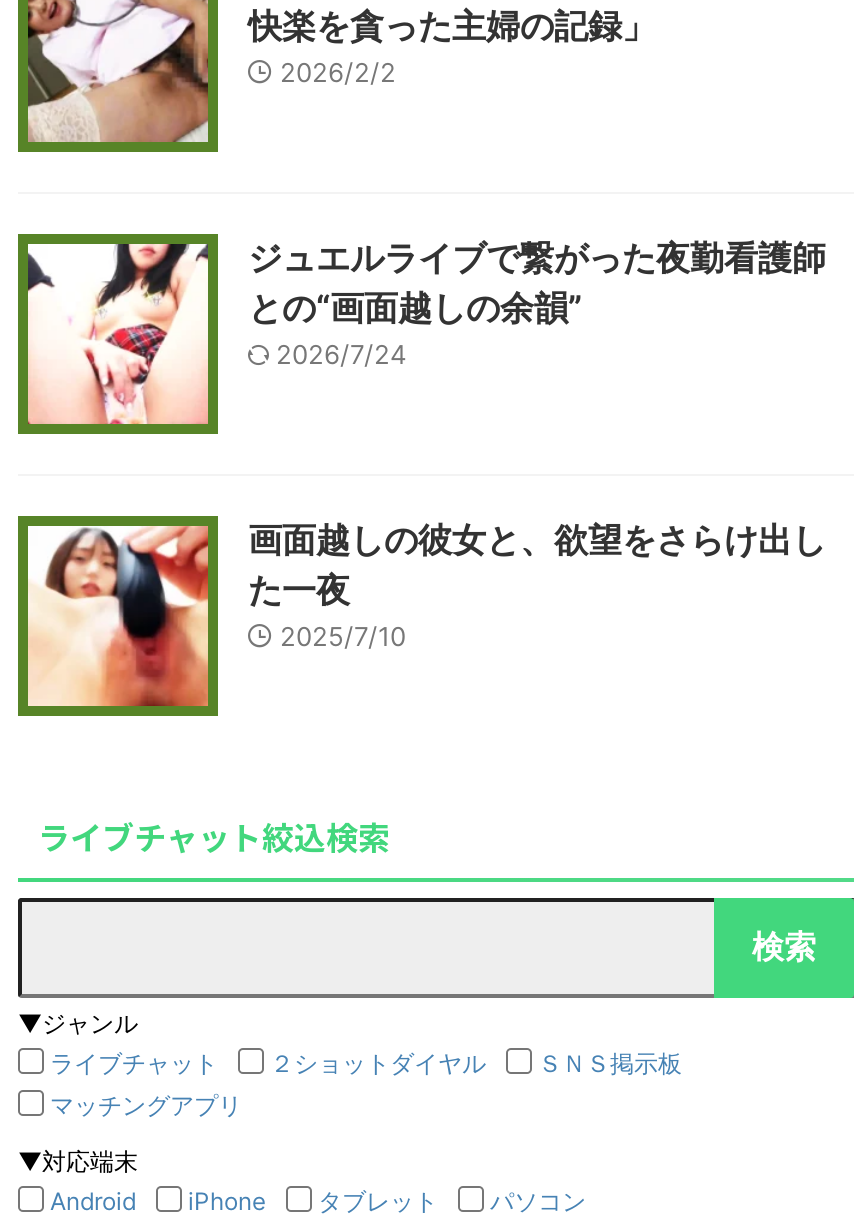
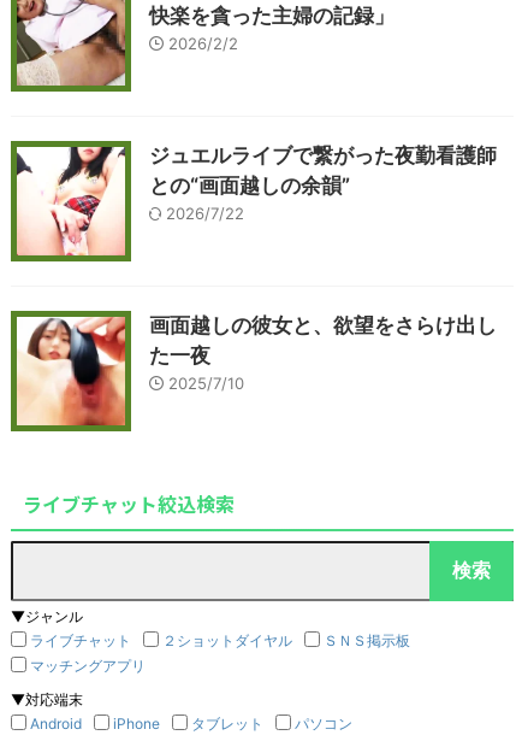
- 2026/7/24
+ 2026/7/22
